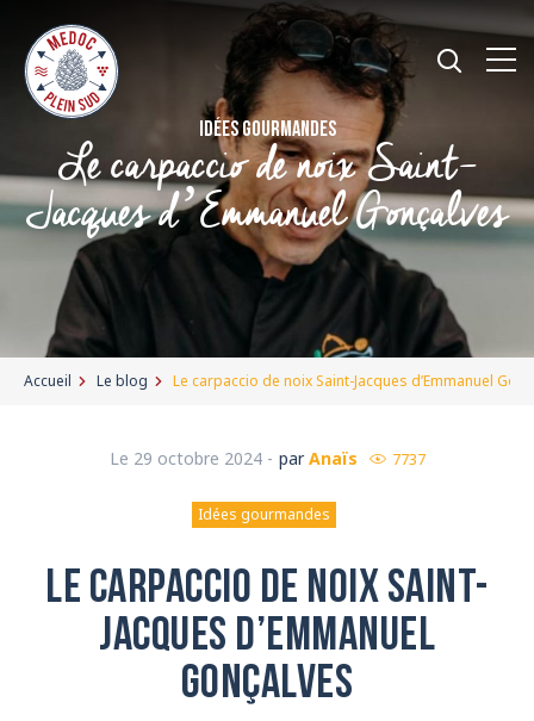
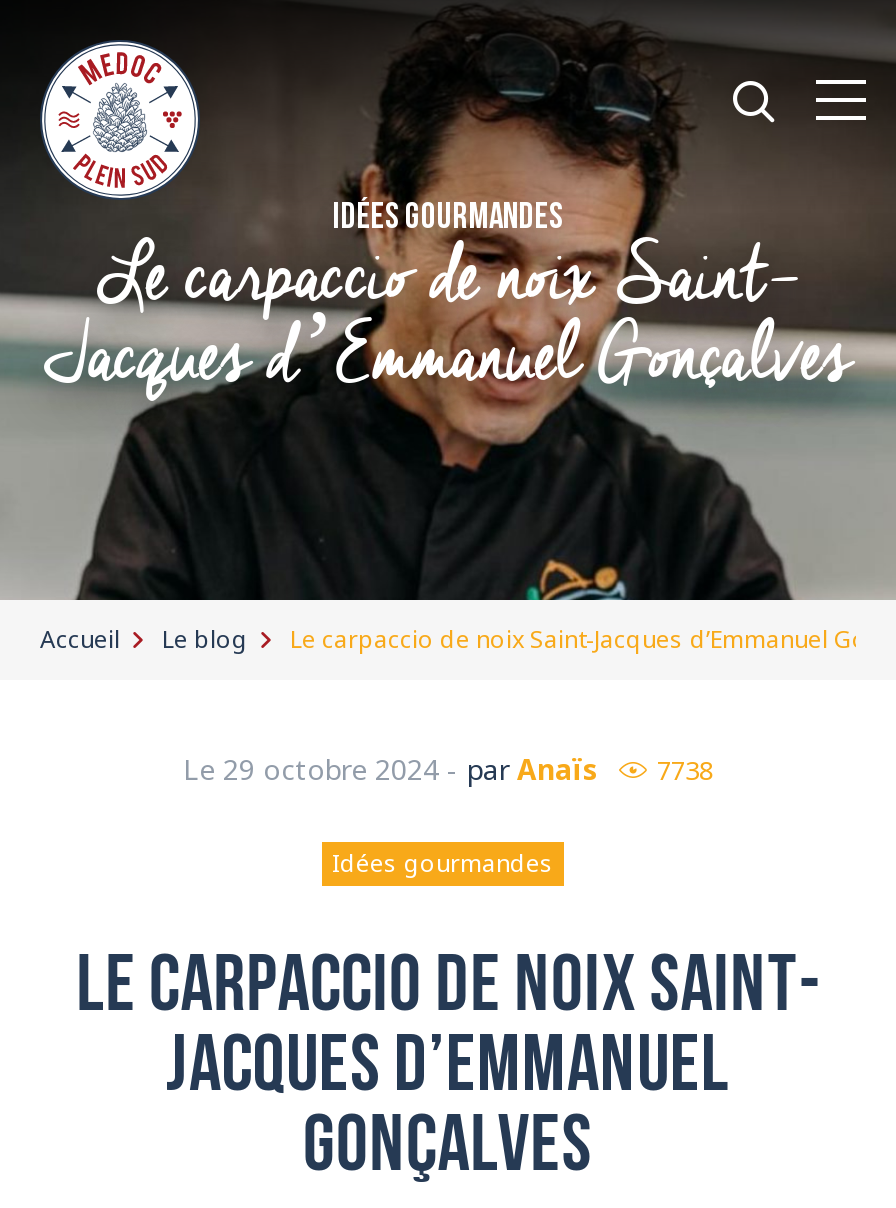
- Le 29 octobre 2024 - par Anaïs 7737
+ Le 29 octobre 2024 - par Anaïs 7738
